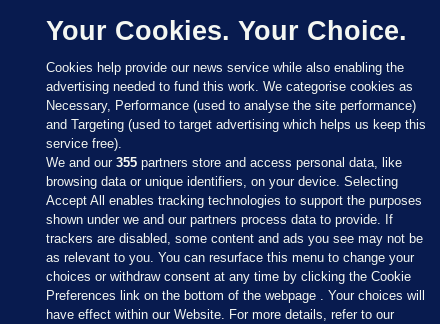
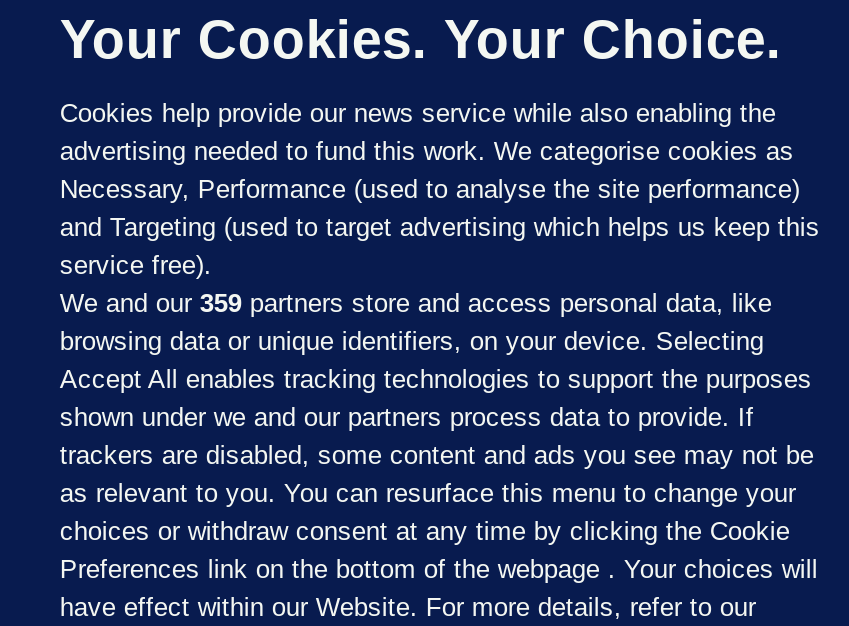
- We and our 355 partners store and access personal data, like
+ We and our 359 partners store and access personal data, like
